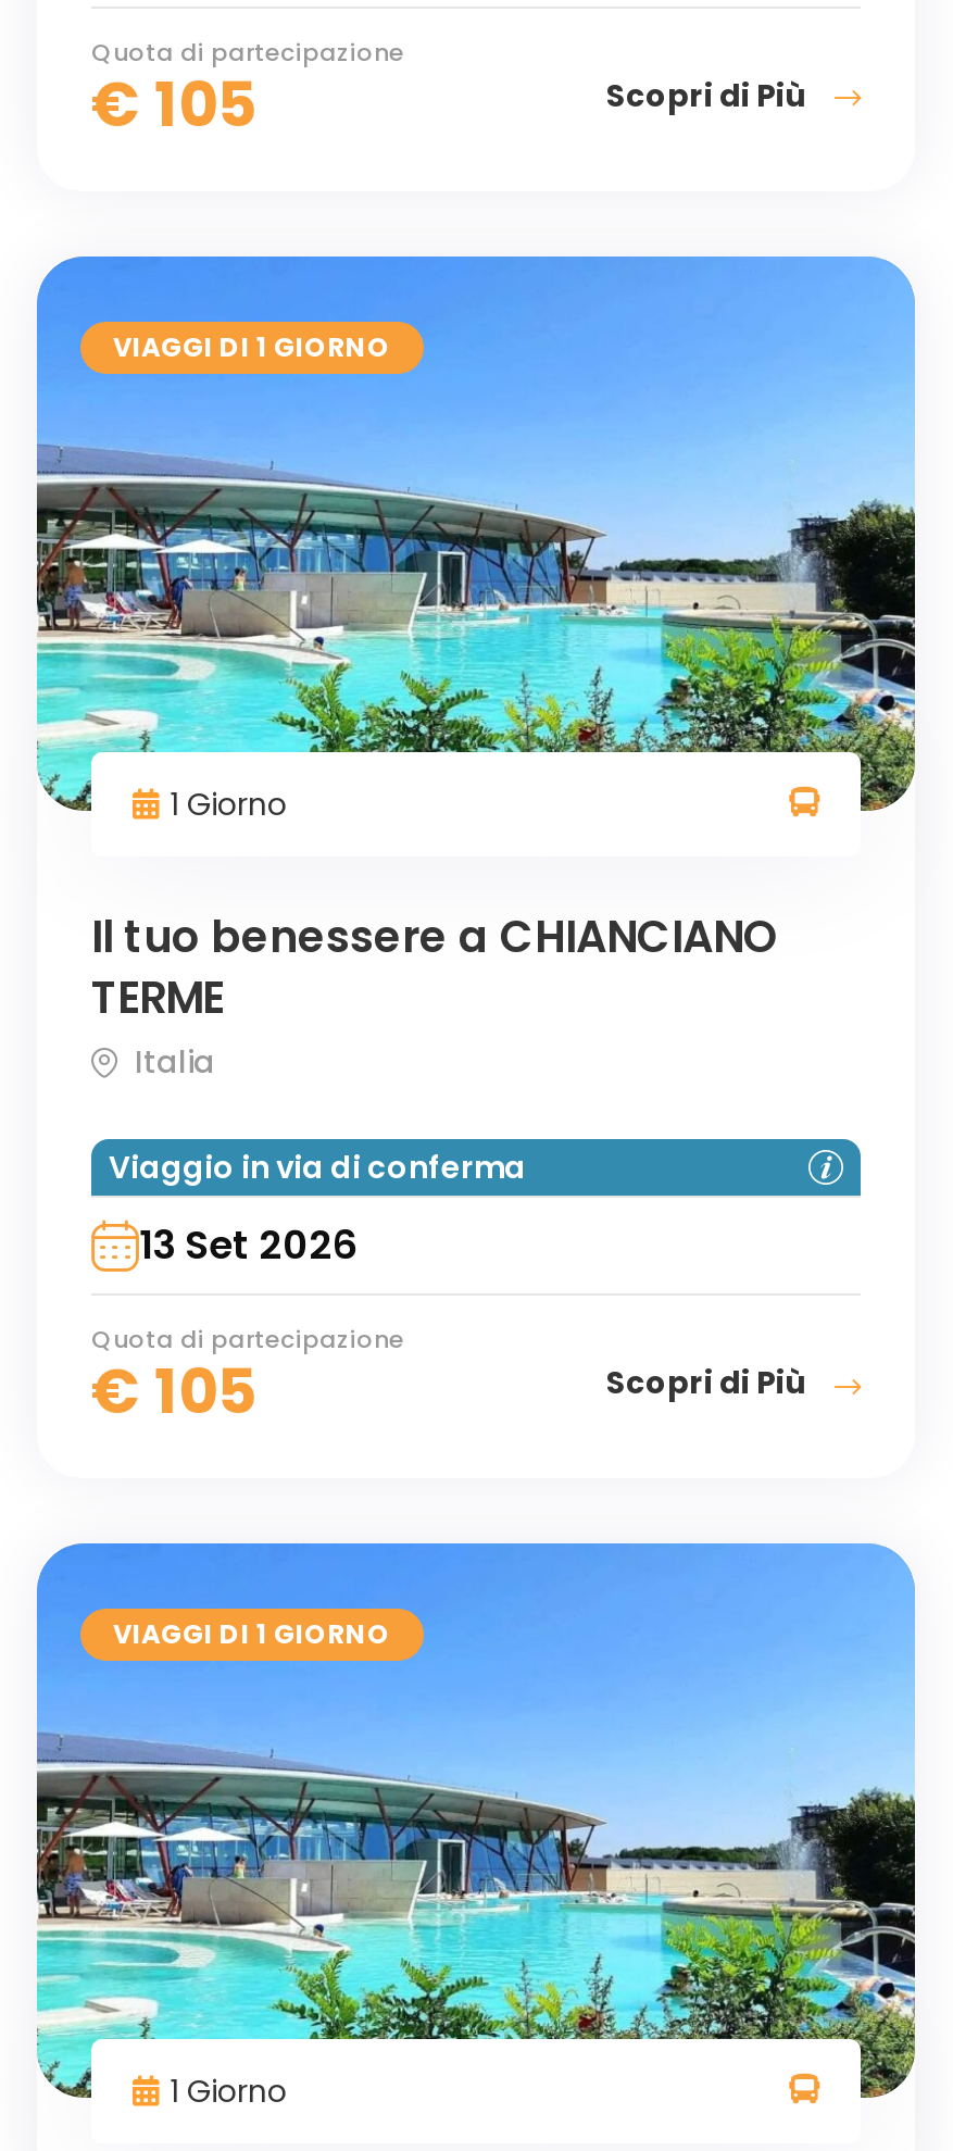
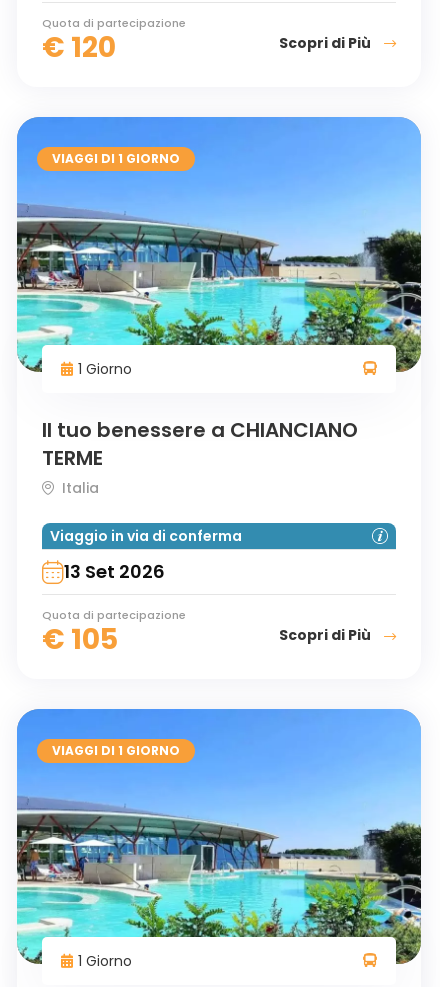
- €105
+ €120
